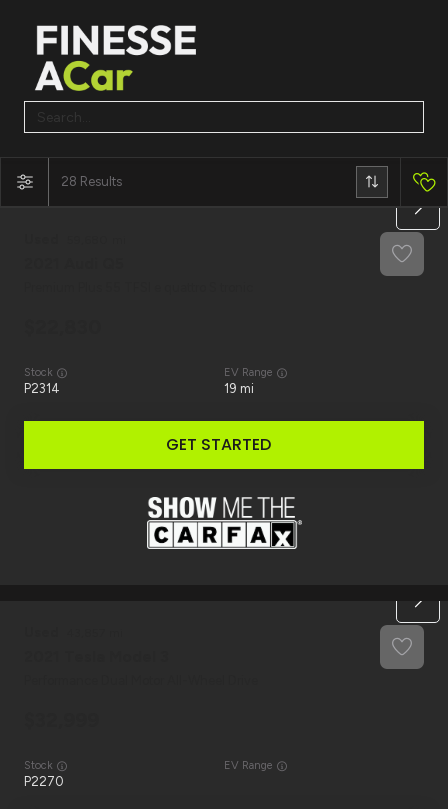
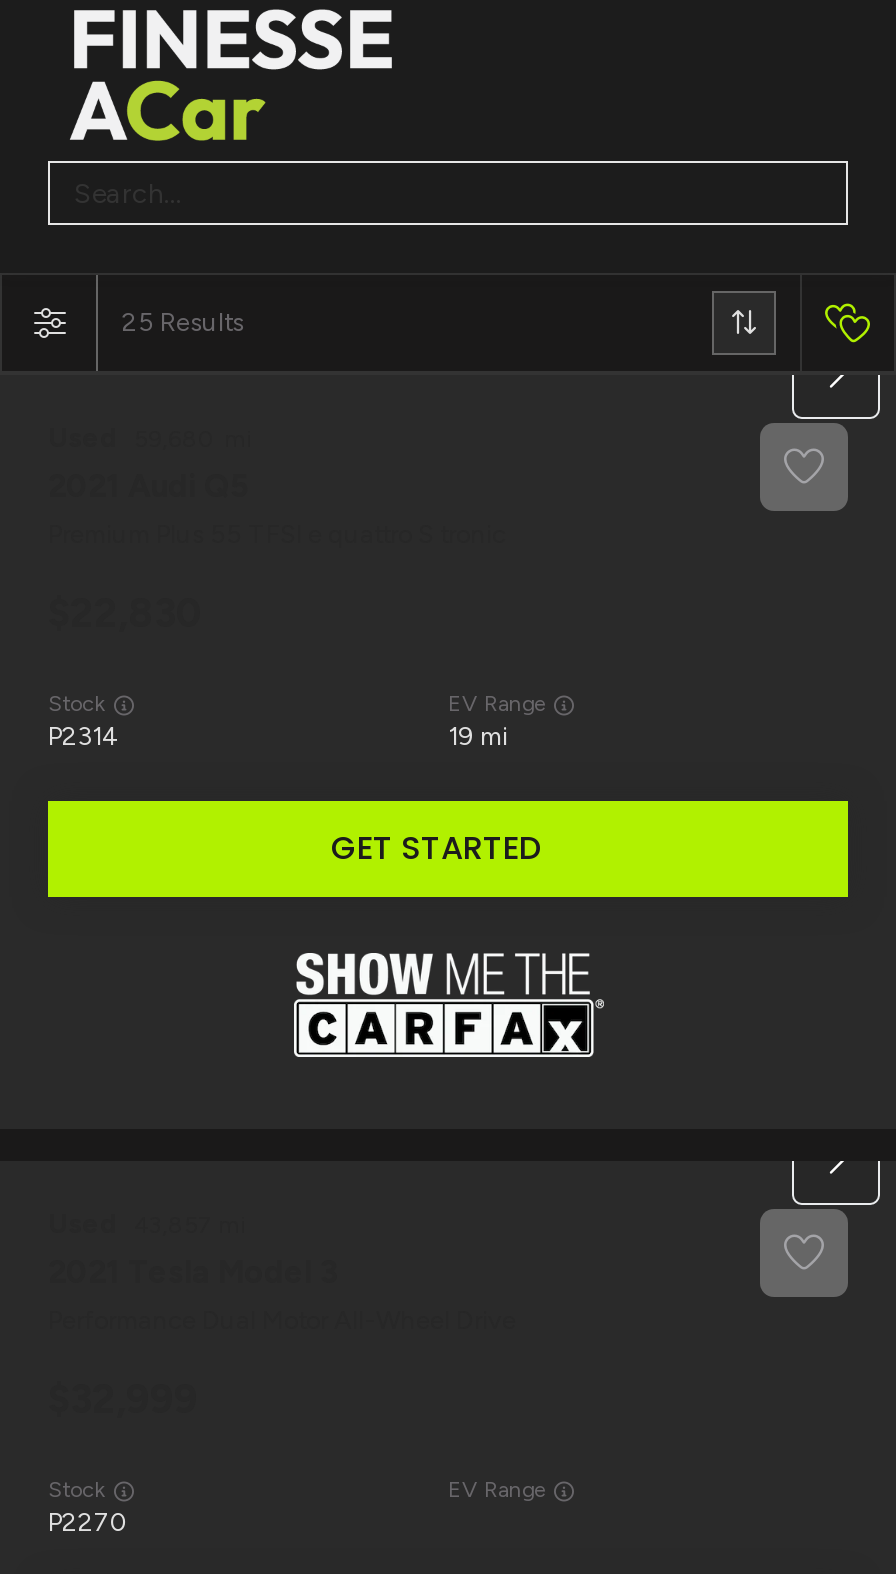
- 28
+ 25
